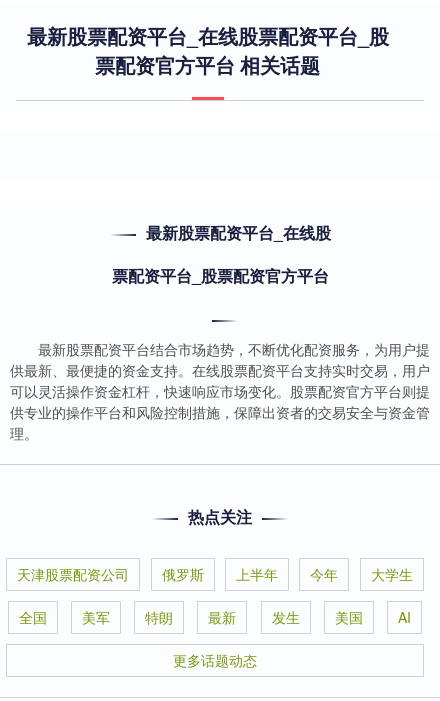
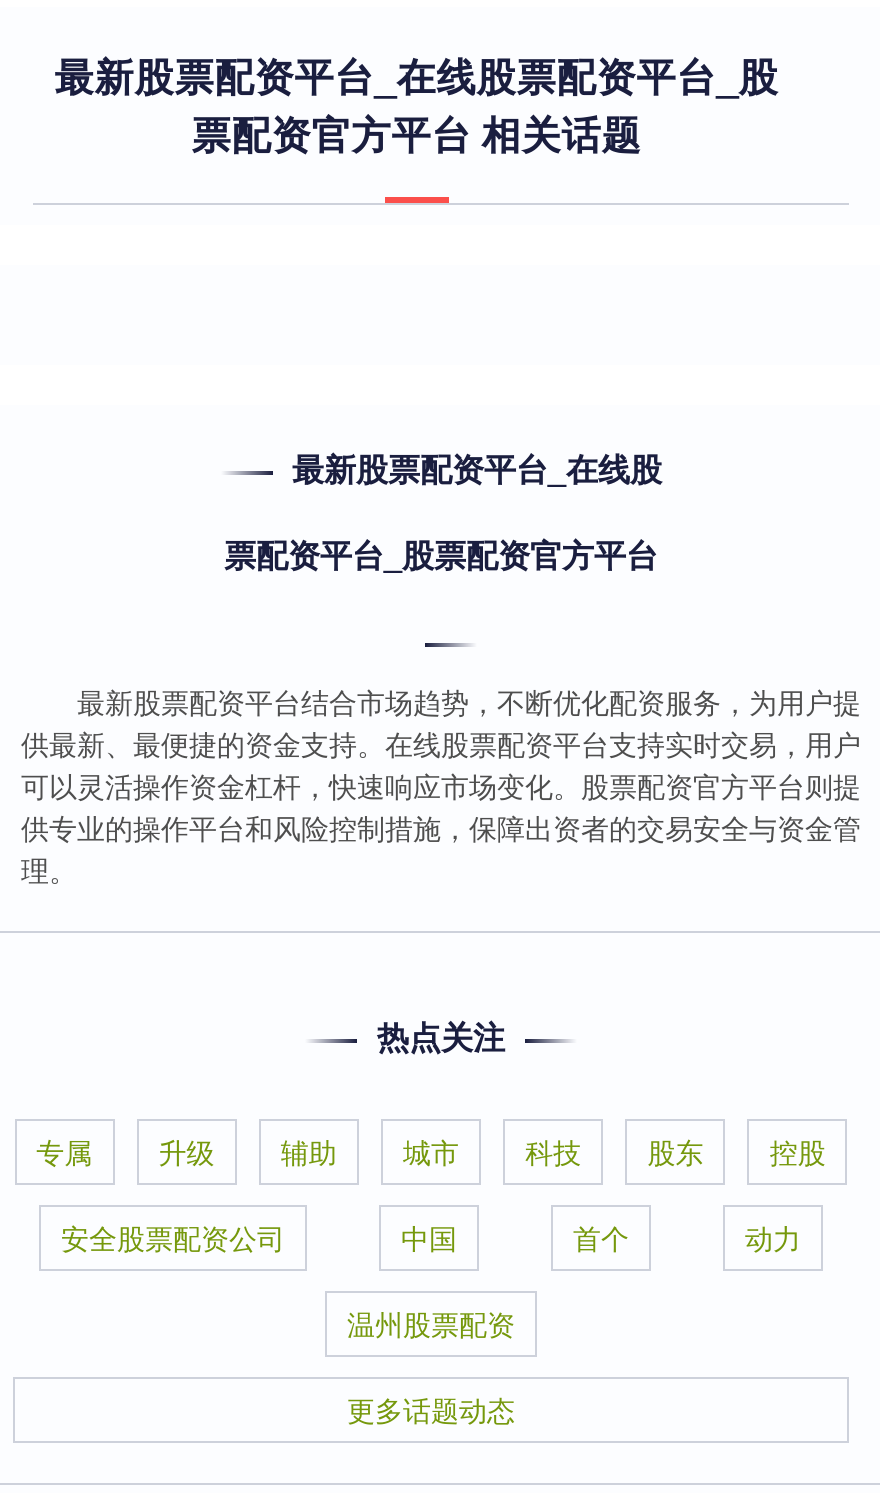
- 天津股票配资公司
- 俄罗斯
- 上半年
- 今年
- 大学生
- 全国
- 美军
- 特朗
- 最新
- 发生
- 美国
- AI
+ 专属
+ 升级
+ 辅助
+ 城市
+ 科技
+ 股东
+ 控股
+ 安全股票配资公司
+ 中国
+ 首个
+ 动力
+ 温州股票配资
